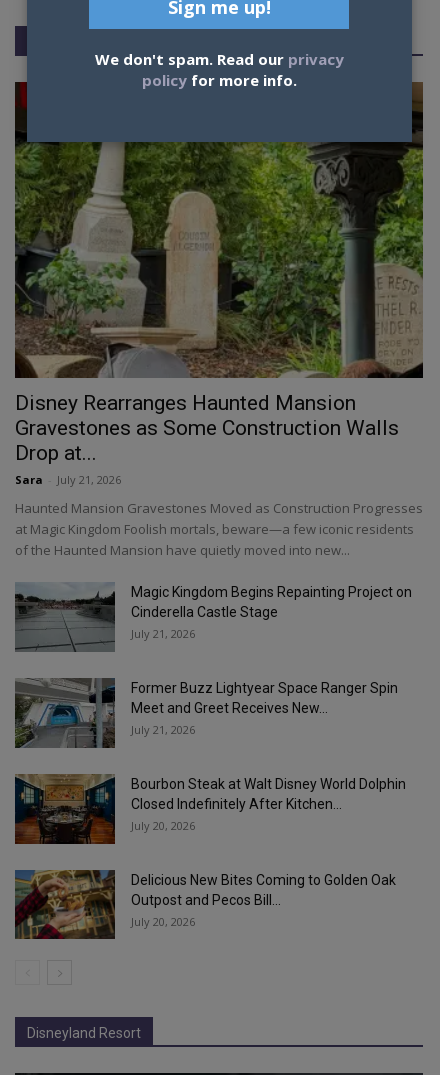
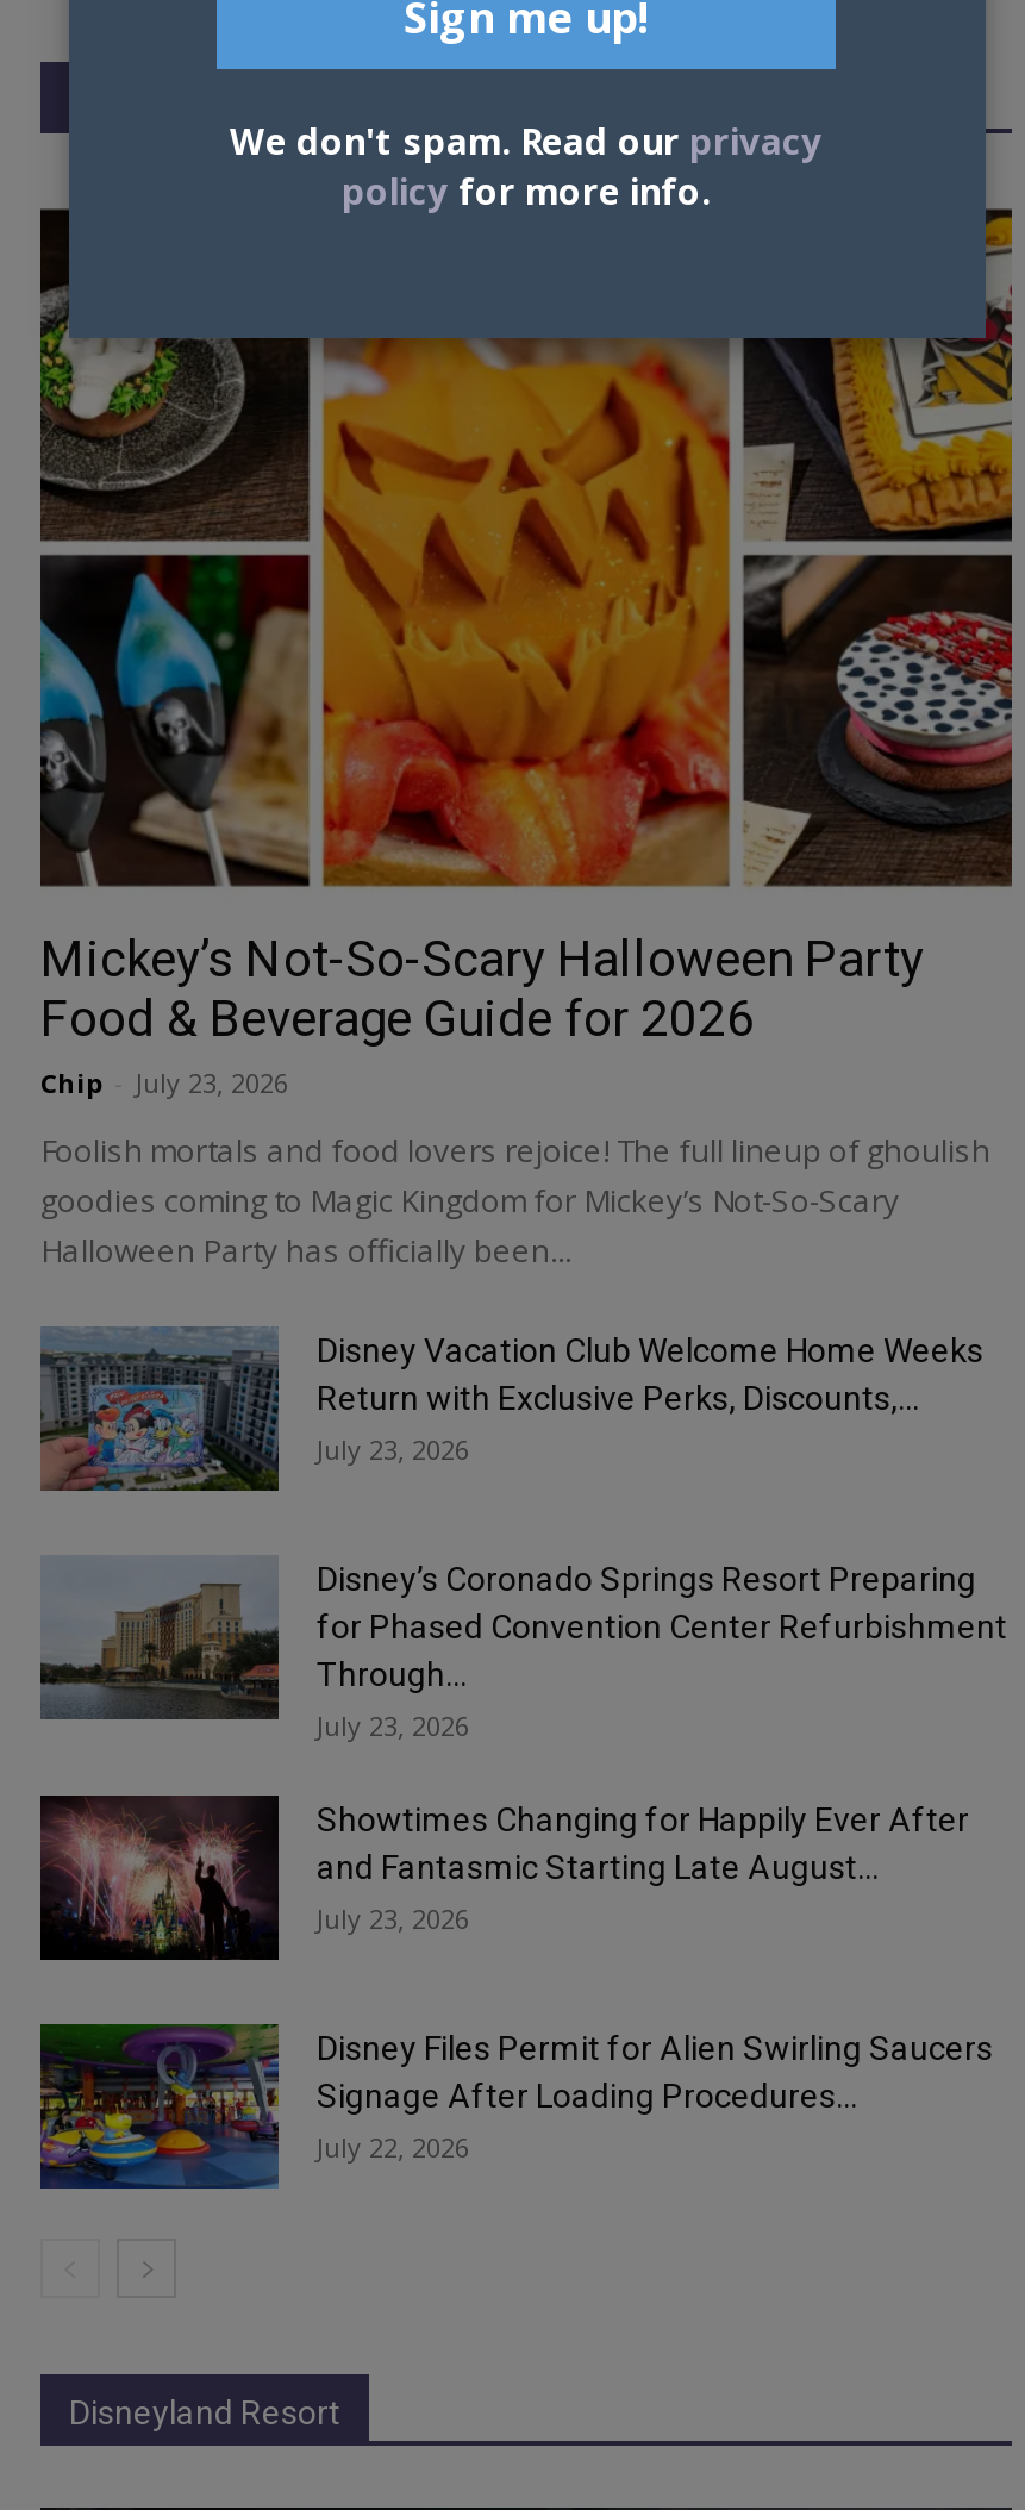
- [image]
- Disney Rearranges Haunted Mansion
- Gravestones as Some Construction Walls
- Drop at...
- Sara - July 21, 2026
+ [image]
+ Mickey’s Not-So-Scary Halloween Party
+ Food & Beverage Guide for 2026
+ Chip - July 23, 2026

- Haunted Mansion Gravestones Moved as Construction Progresses
- at Magic Kingdom Foolish mortals, beware—a few iconic residents
- of the Haunted Mansion have quietly moved into new...
+ Foolish mortals and food lovers rejoice! The full lineup of ghoulish
+ goodies coming to Magic Kingdom for Mickey’s Not-So-Scary
+ Halloween Party has officially been...

- [image]
- Magic Kingdom Begins Repainting Project on
- Cinderella Castle Stage
- July 21, 2026
+ [image]
+ Disney Vacation Club Welcome Home Weeks
+ Return with Exclusive Perks, Discounts,...
+ July 23, 2026

- [image]
- Former Buzz Lightyear Space Ranger Spin
- Meet and Greet Receives New...
- July 21, 2026
+ [image]
+ Disney’s Coronado Springs Resort Preparing
+ for Phased Convention Center Refurbishment
+ Through...
+ July 23, 2026

- [image]
- Bourbon Steak at Walt Disney World Dolphin
- Closed Indefinitely After Kitchen...
- July 20, 2026
+ [image]
+ Showtimes Changing for Happily Ever After
+ and Fantasmic Starting Late August...
+ July 23, 2026

- [image]
- Delicious New Bites Coming to Golden Oak
- Outpost and Pecos Bill...
- July 20, 2026
+ [image]
+ Disney Files Permit for Alien Swirling Saucers
+ Signage After Loading Procedures...
+ July 22, 2026
